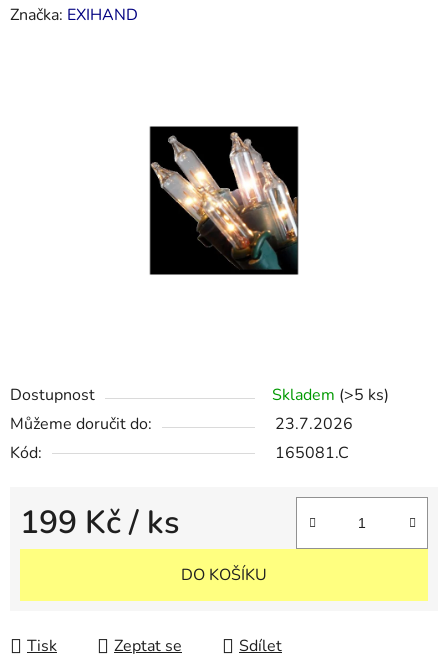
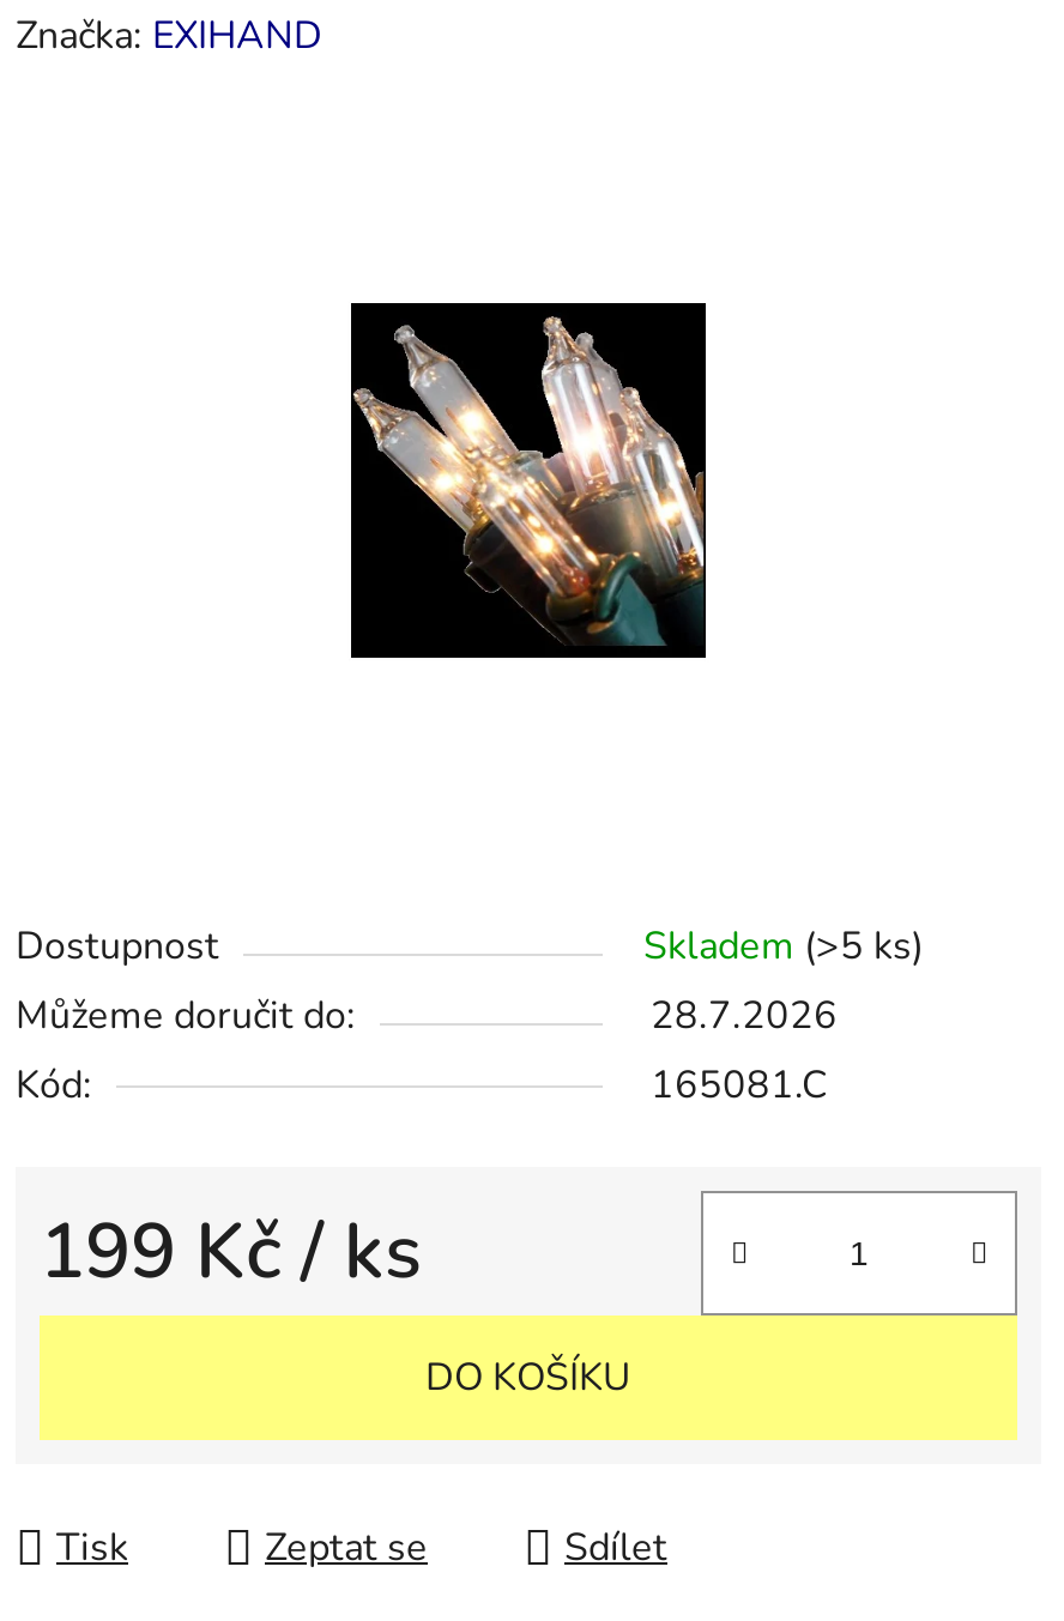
- 23.7.2026
+ 28.7.2026
